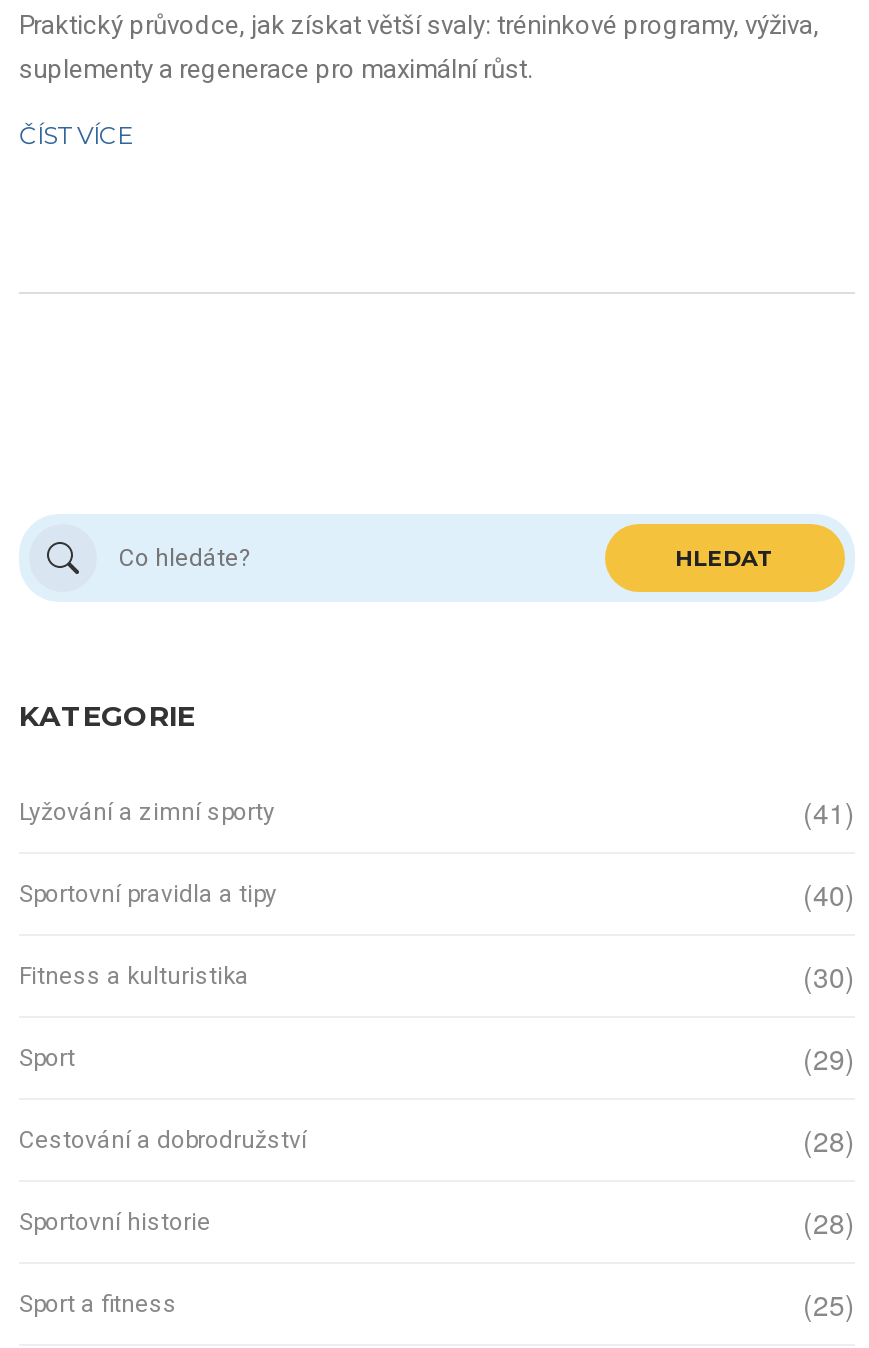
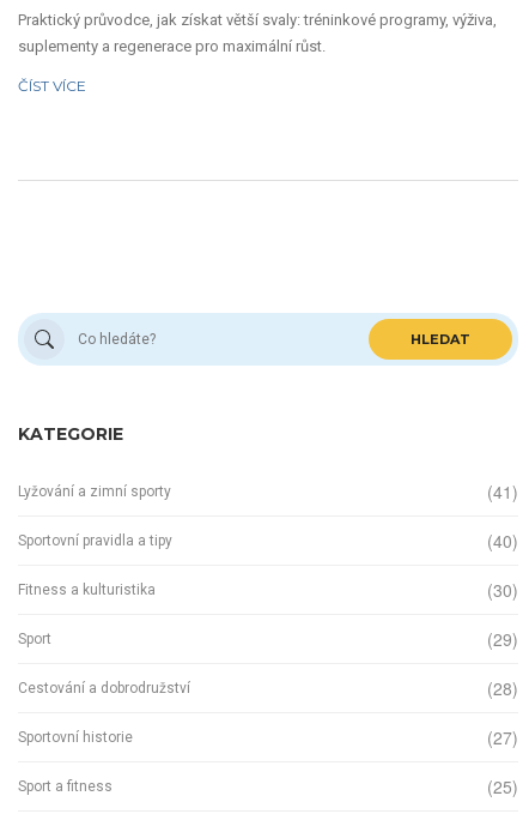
- (28)
+ (27)
